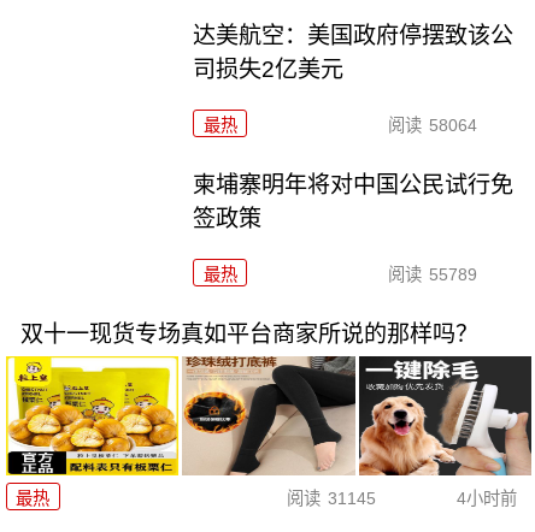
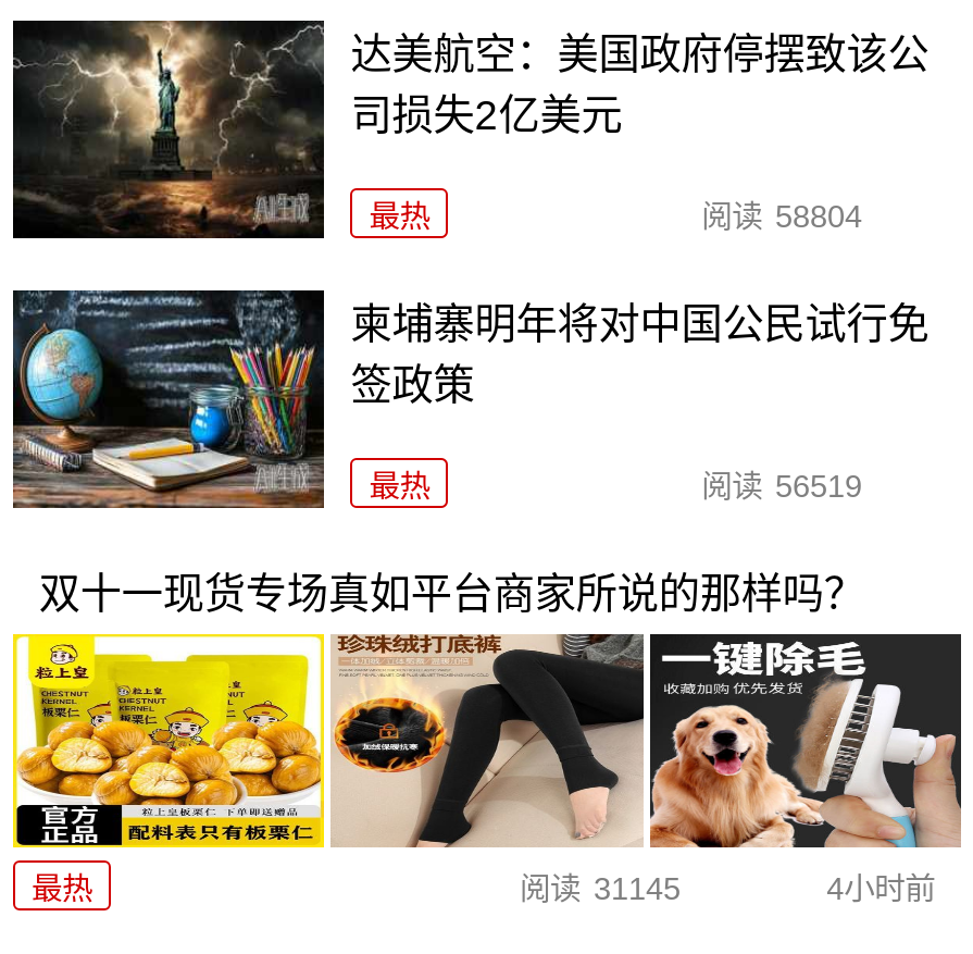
+ [image]

- 阅读 58064
+ 阅读 58804

+ [image]

- 阅读 55789
+ 阅读 56519
